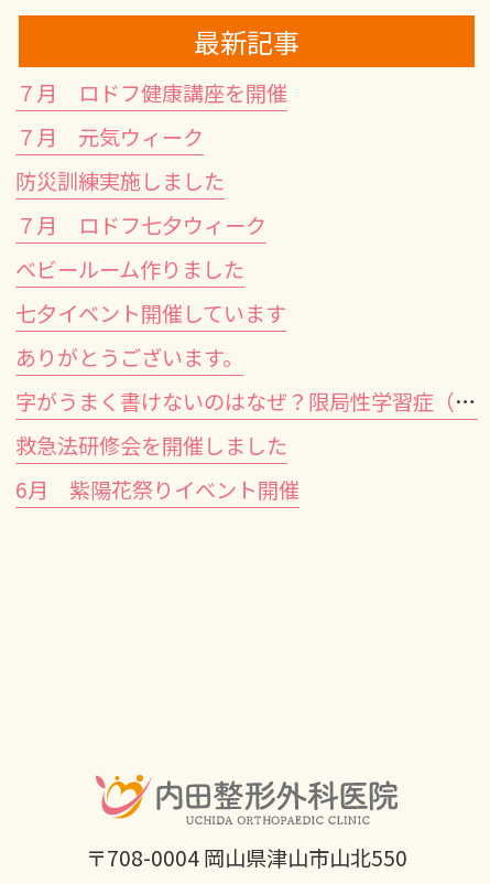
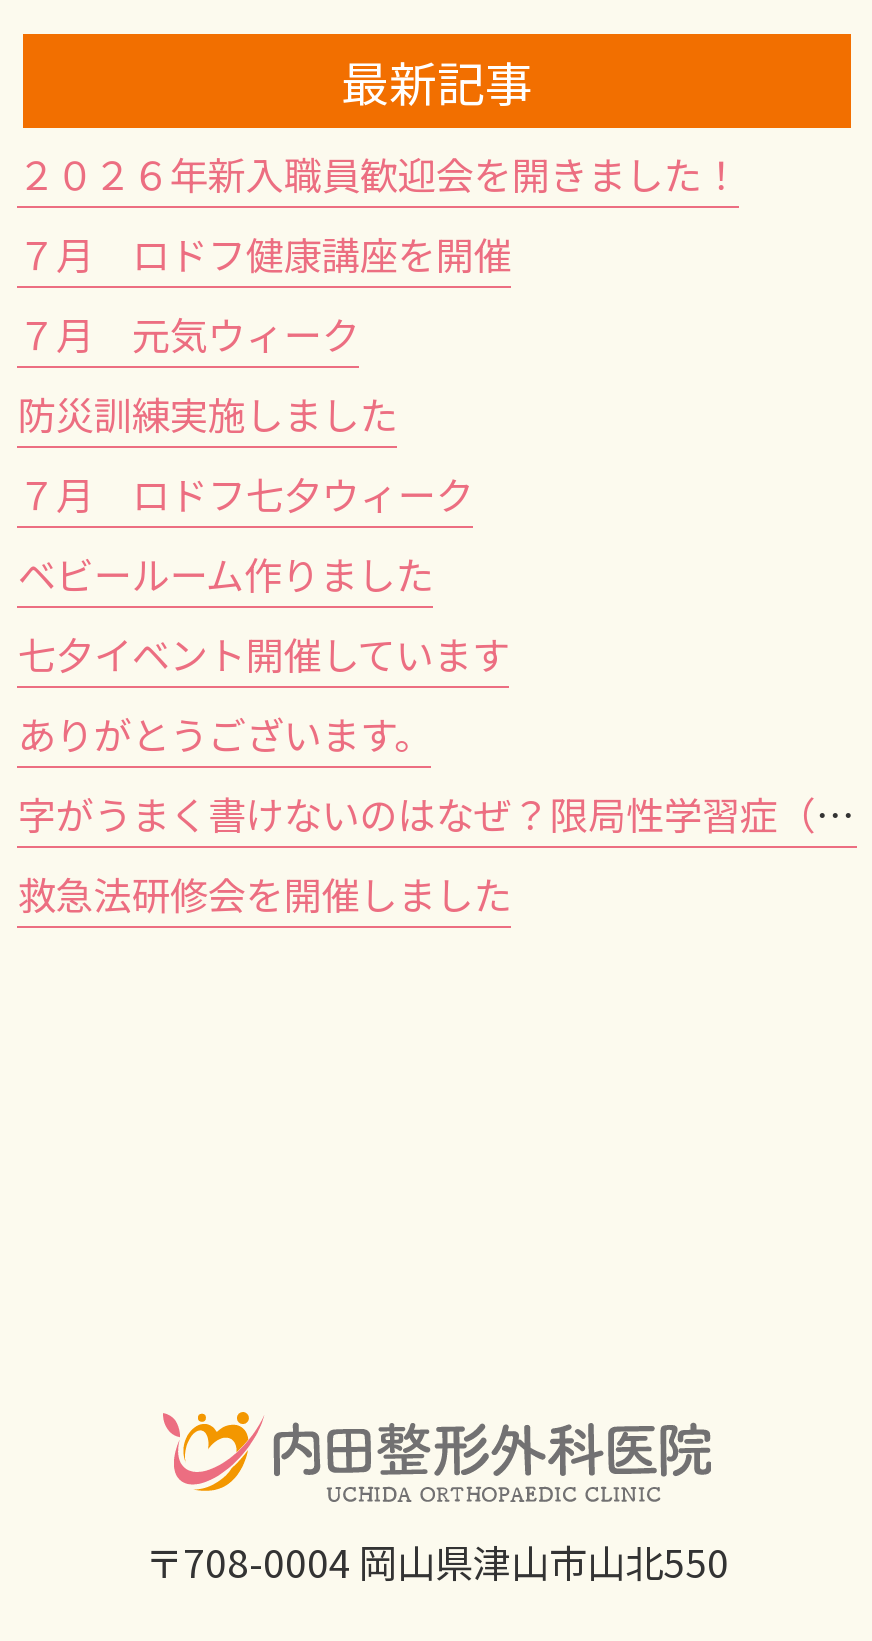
+ ２０２６年新入職員歓迎会を開きました！

moved down: ７月 ロドフ健康講座を開催 | ７月 元気ウィーク | 防災訓練実施しました | ７月 ロドフ七夕ウィーク | ベビールーム作りました | 七夕イベント開催しています | ありがとうございます。 | 救急法研修会を開催しました

- 6月 紫陽花祭りイベント開催
